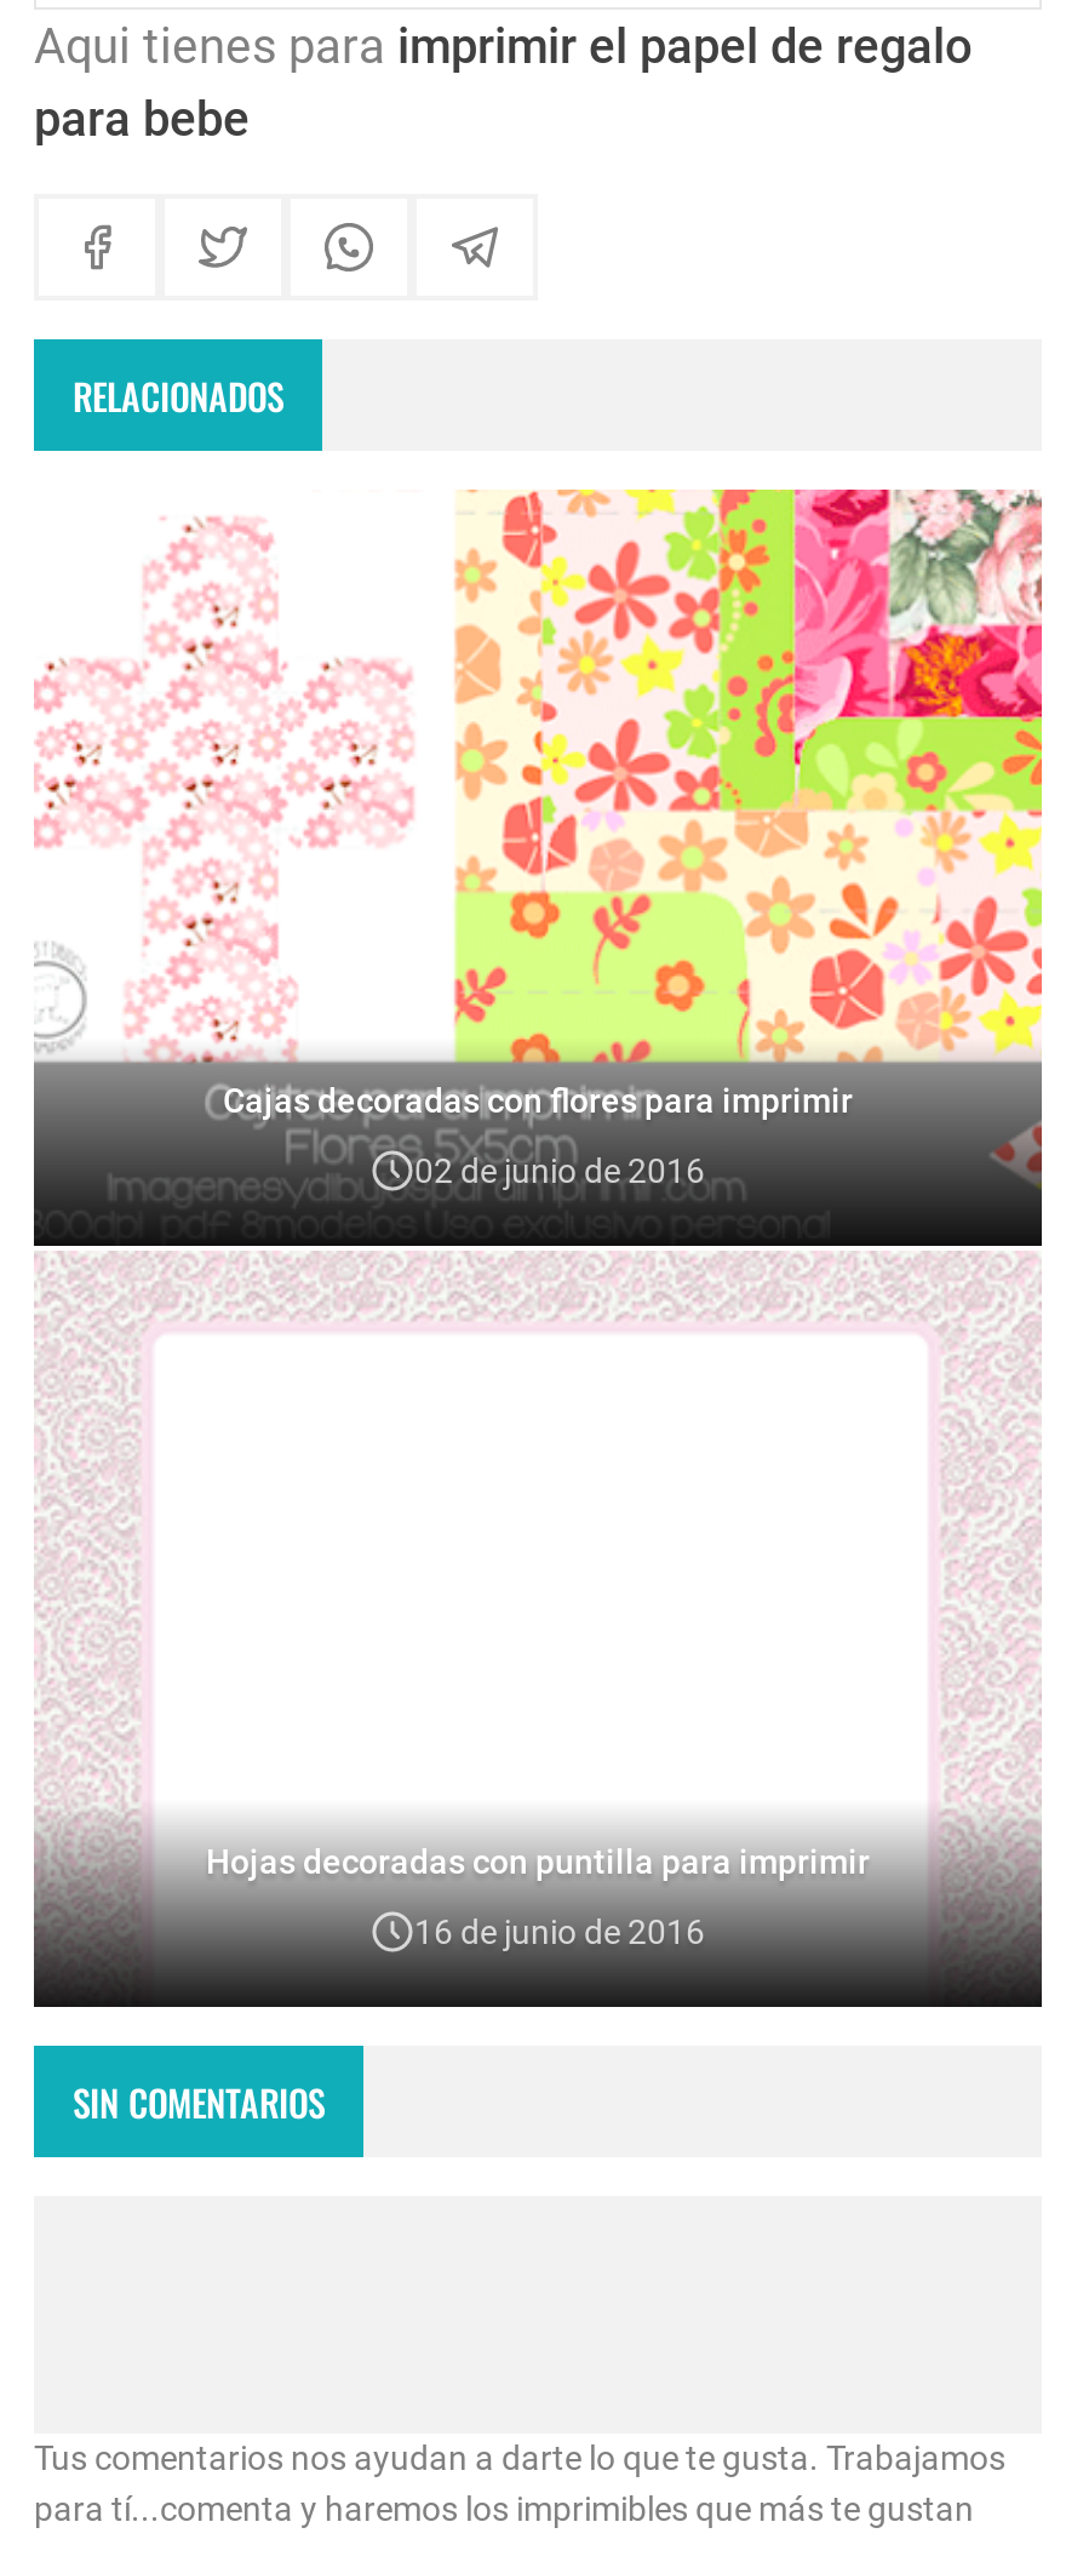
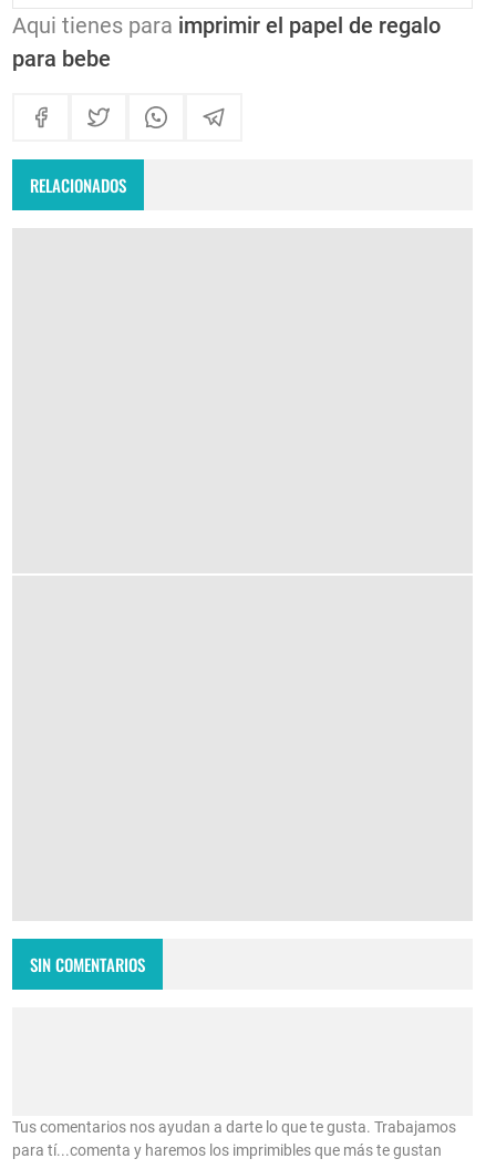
- [image]
- Cajas decoradas con flores para imprimir
- 02 de junio de 2016

- [image]
- Hojas decoradas con puntilla para imprimir
- 16 de junio de 2016
